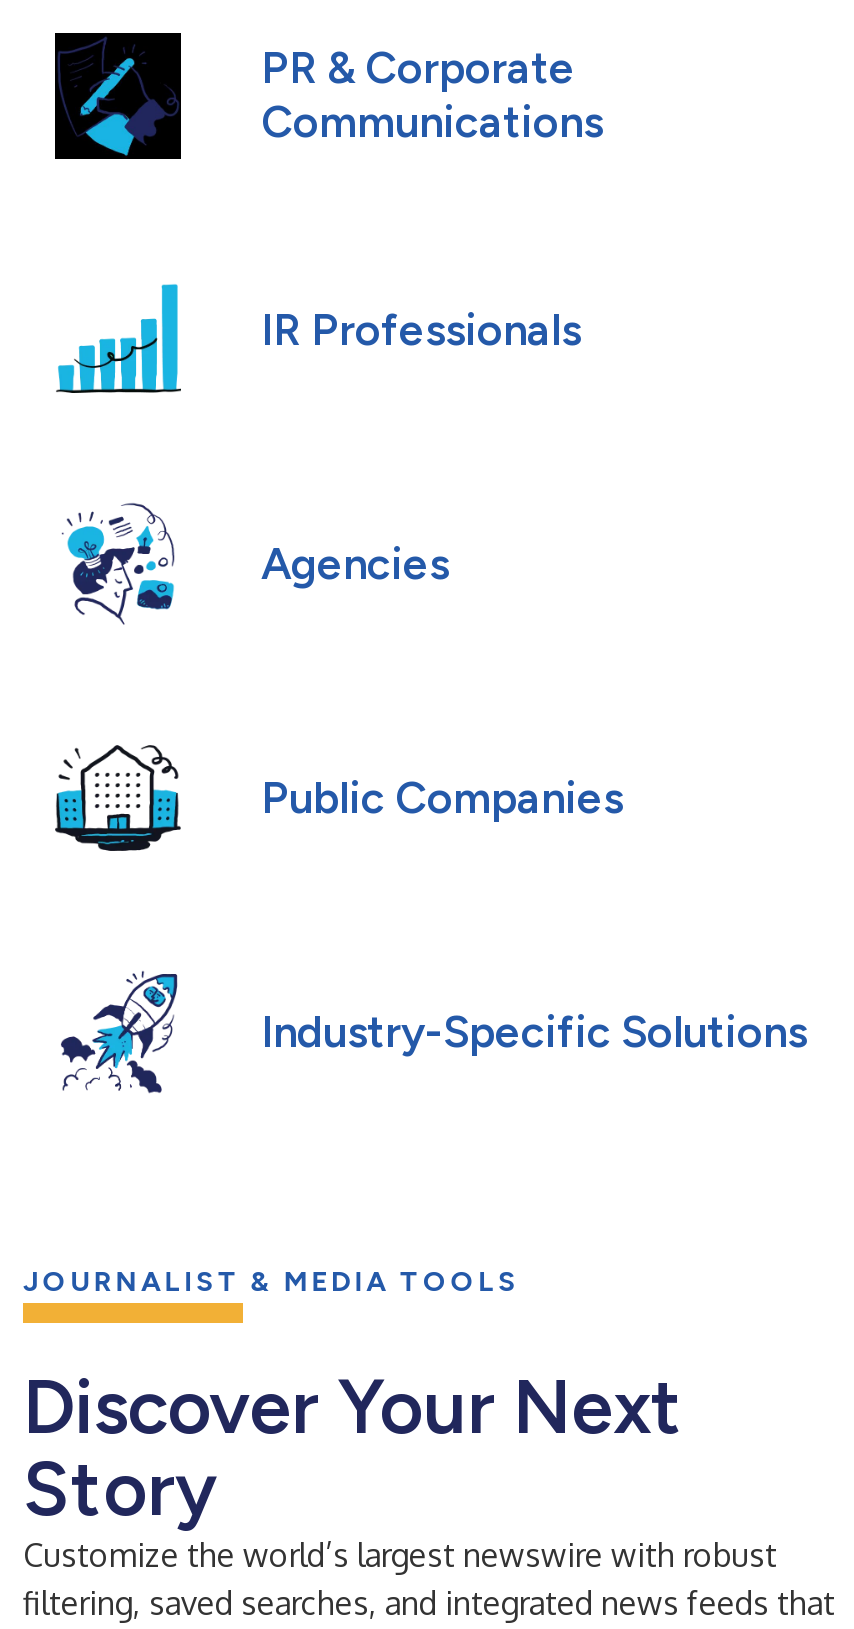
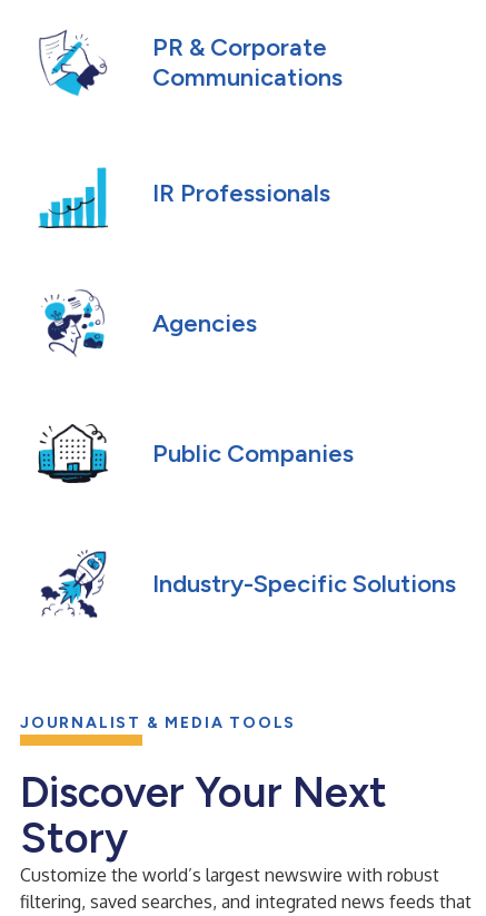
- [image]
+ [image]
